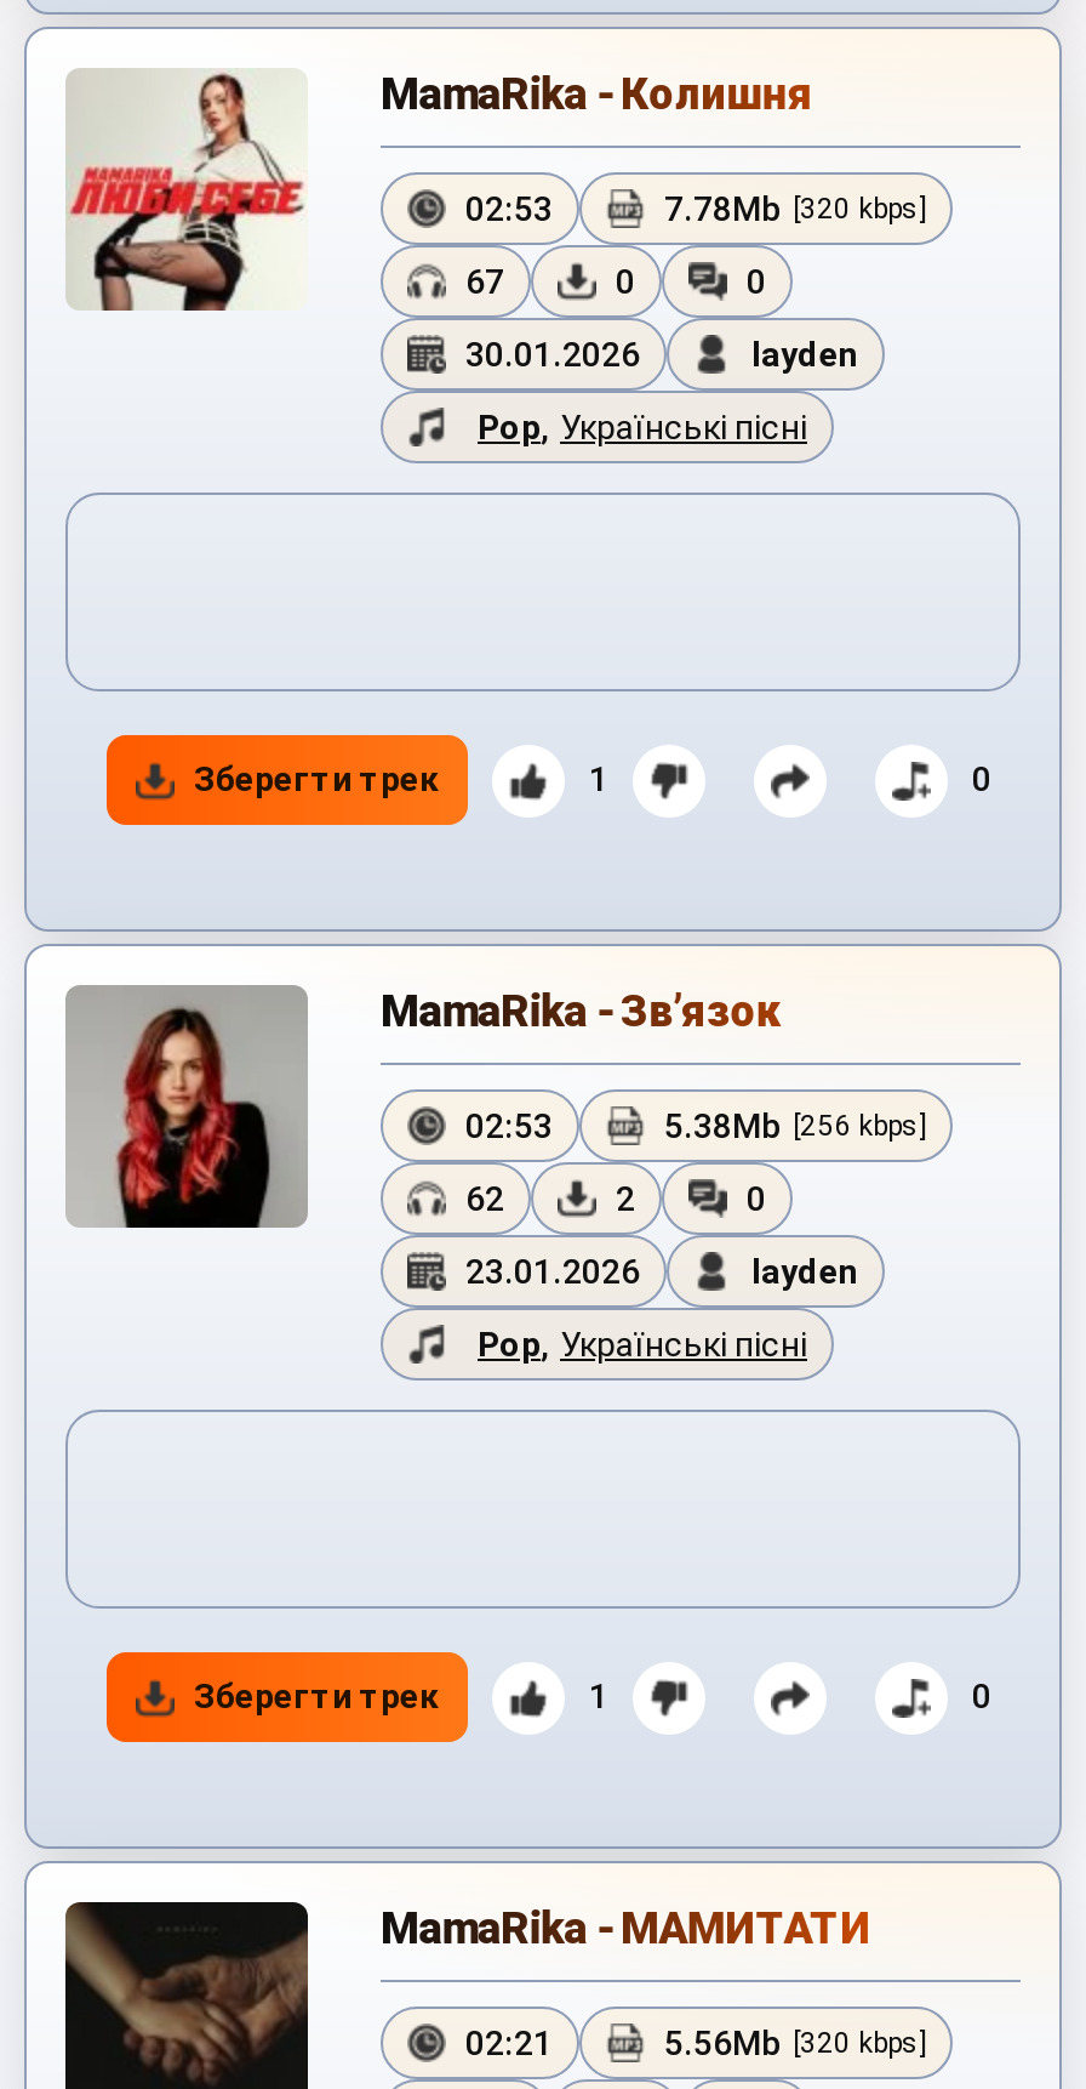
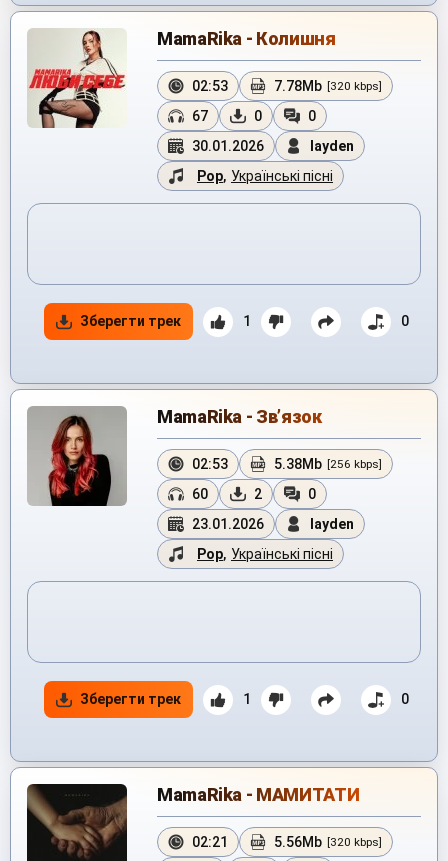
- 62
+ 60
